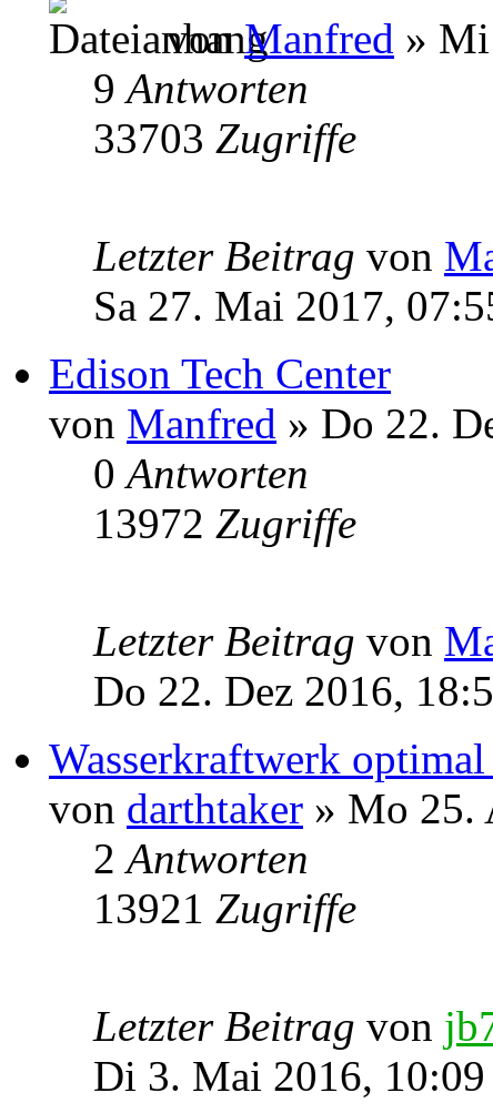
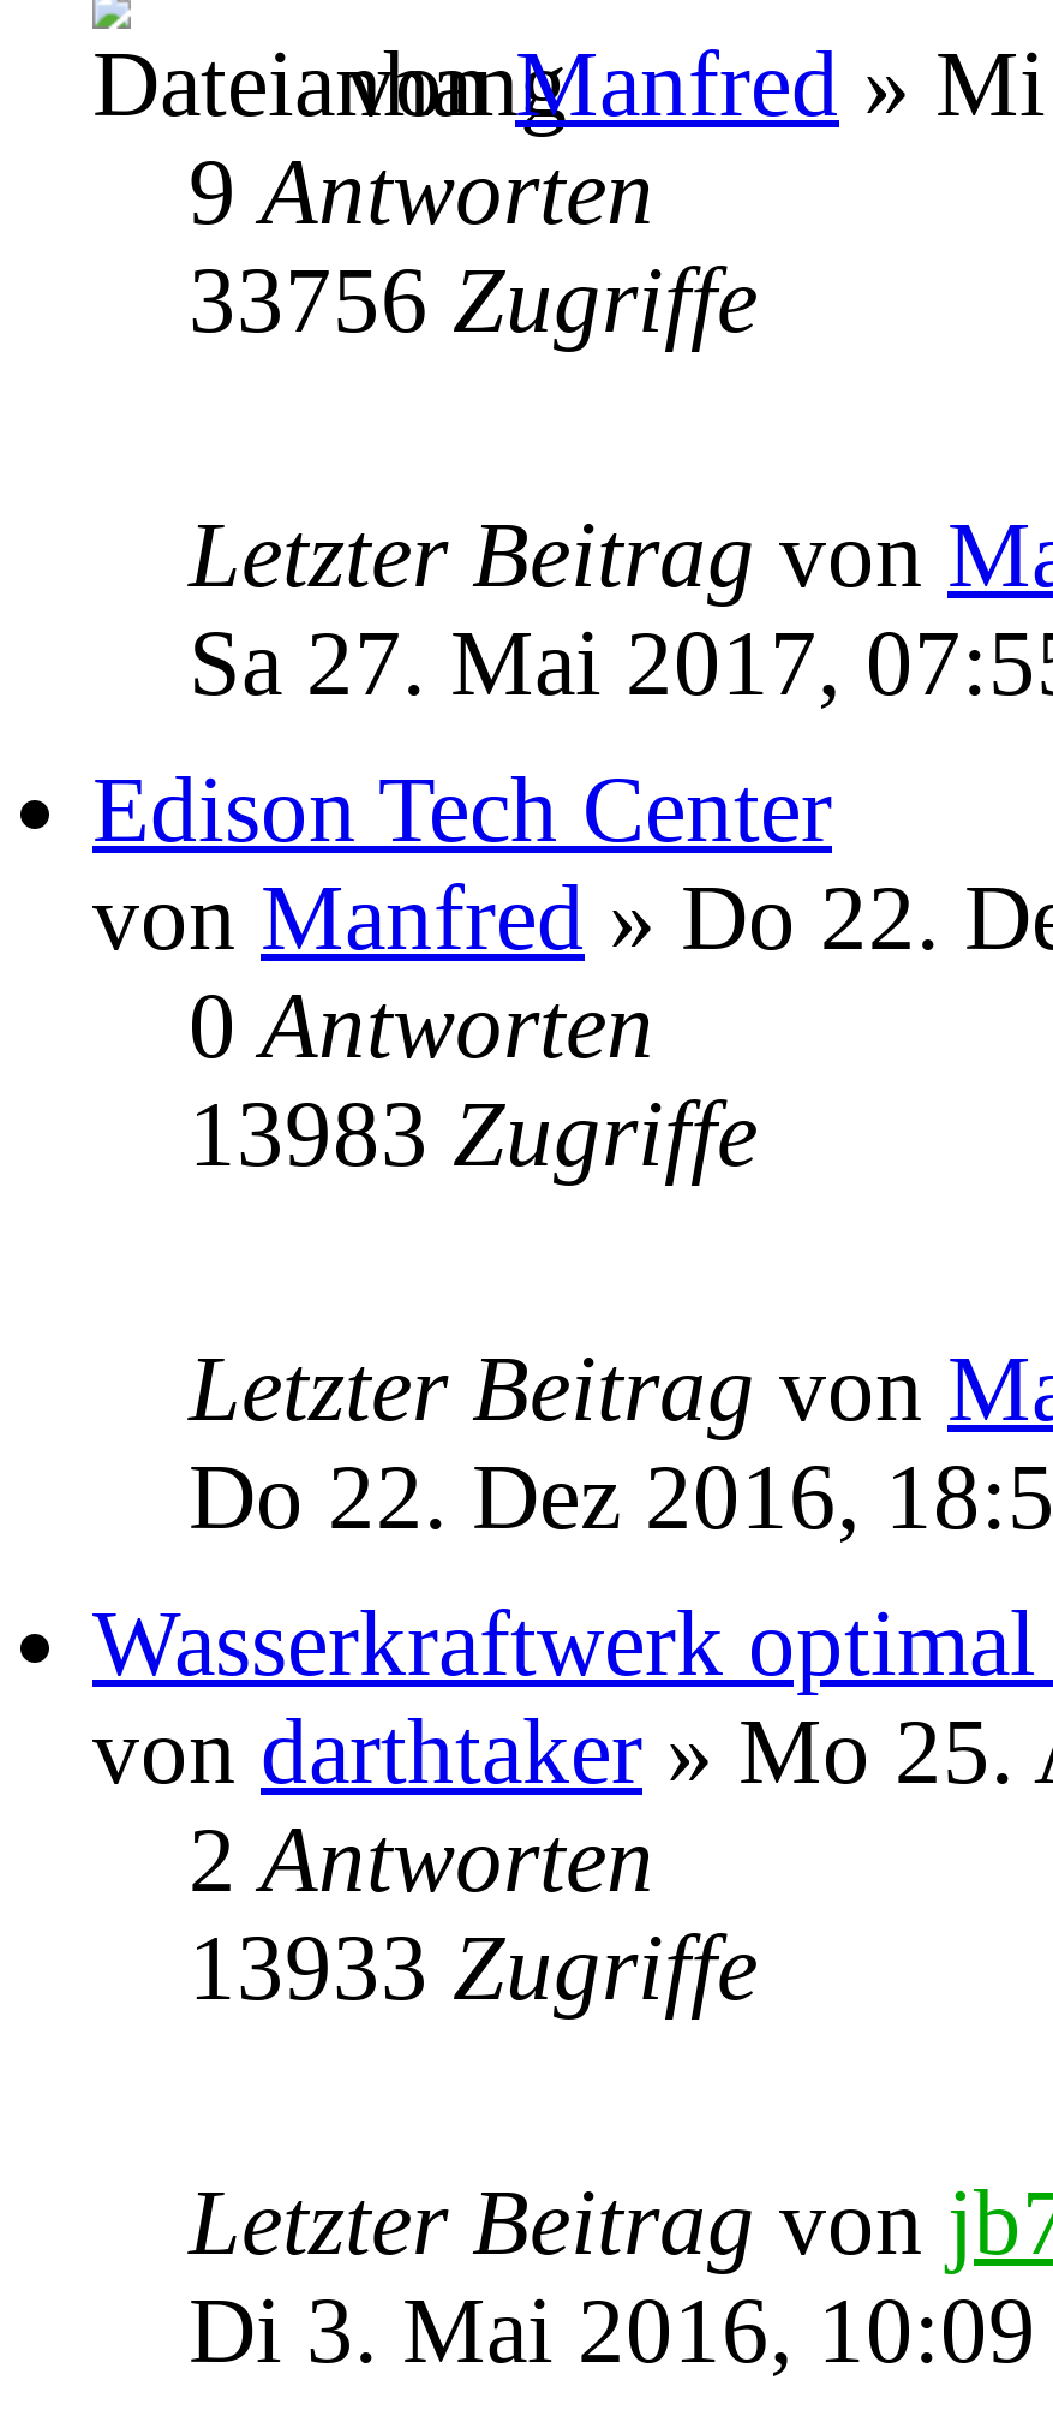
- 33703 Zugriffe
+ 33756 Zugriffe

- 13972 Zugriffe
+ 13983 Zugriffe

- 13921 Zugriffe
+ 13933 Zugriffe
